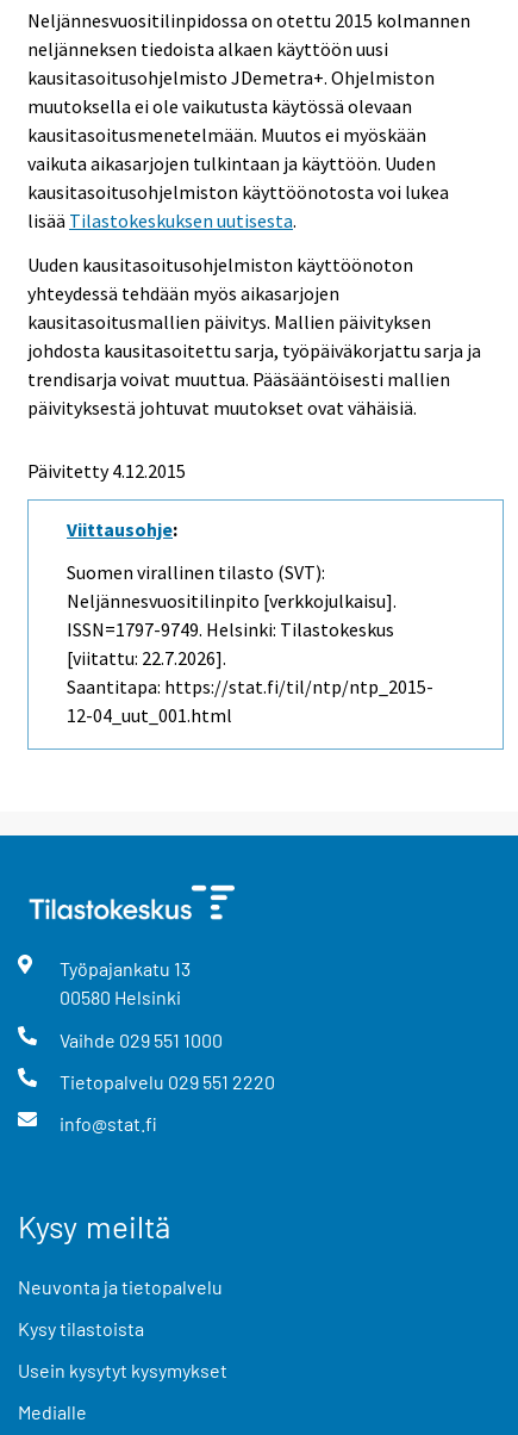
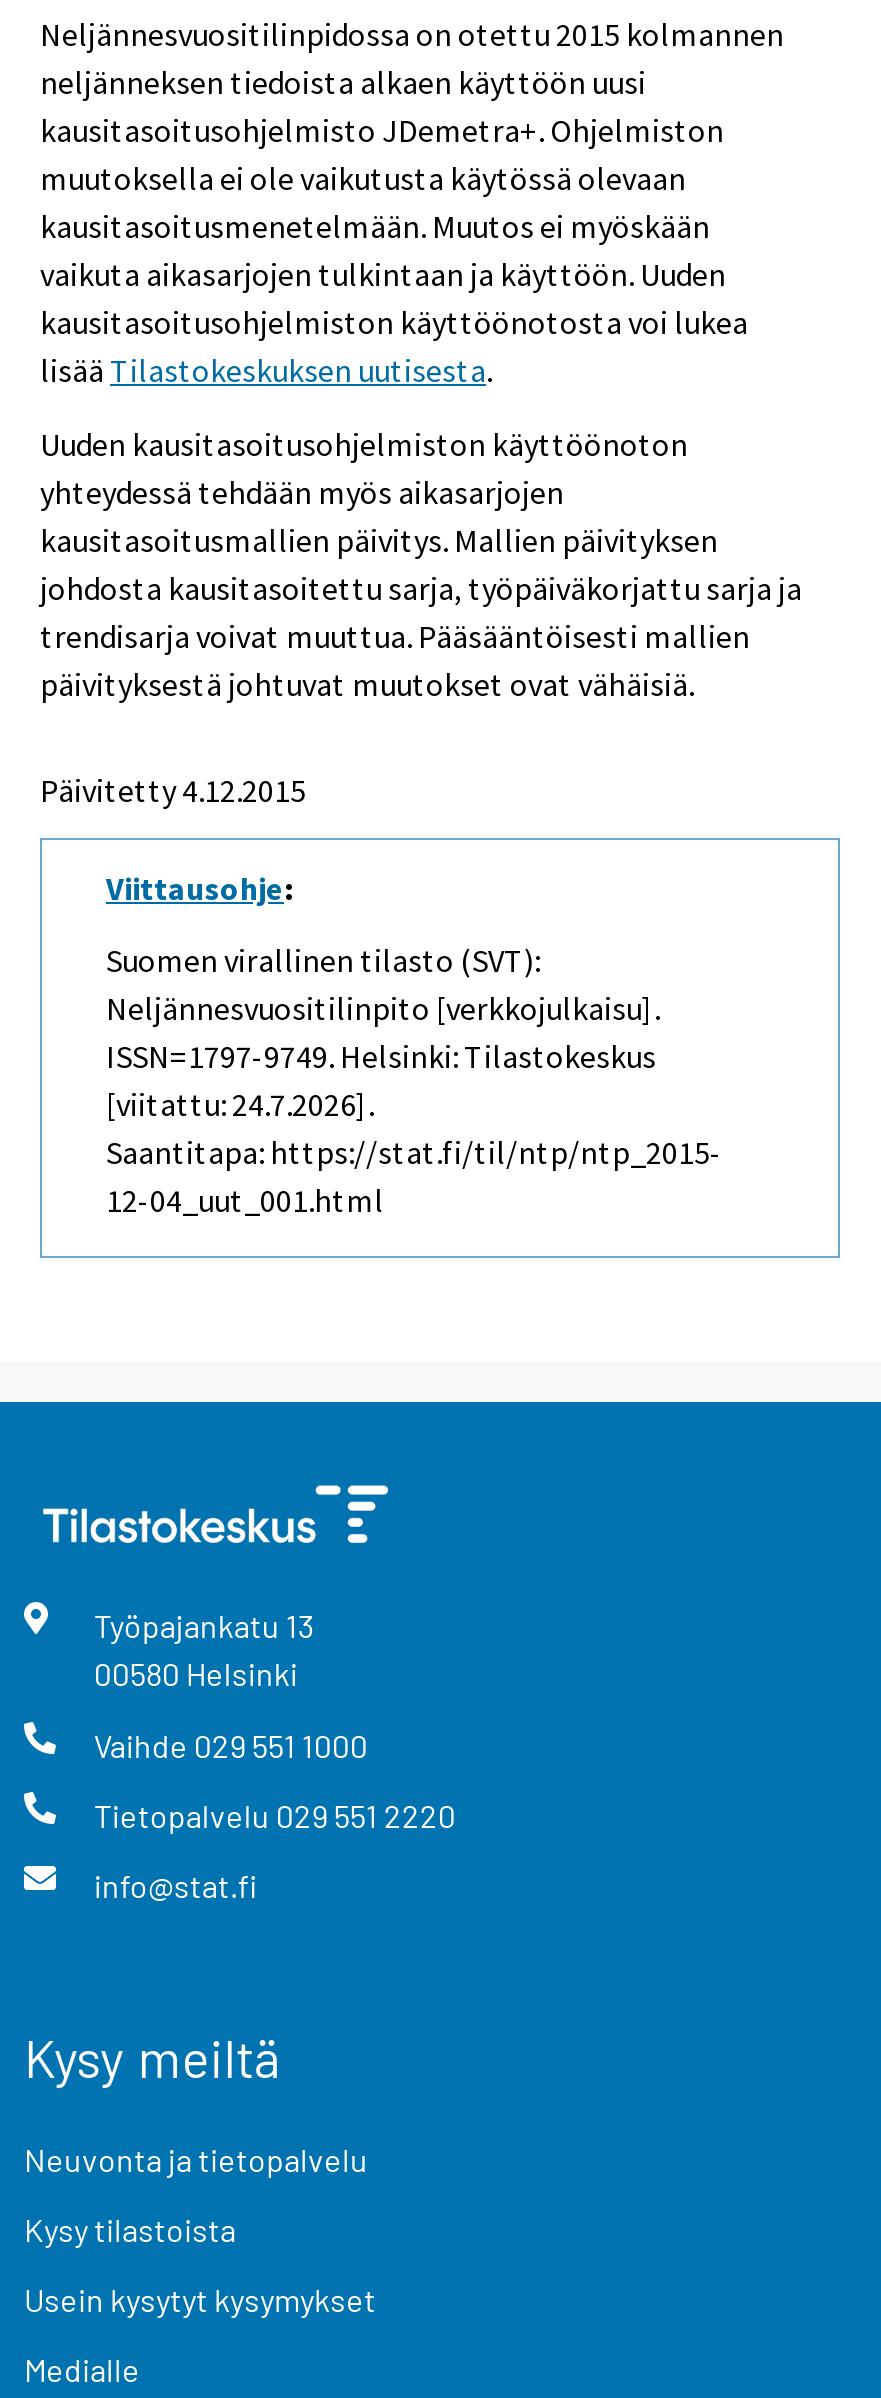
- [viitattu: 22.7.2026].
+ [viitattu: 24.7.2026].
